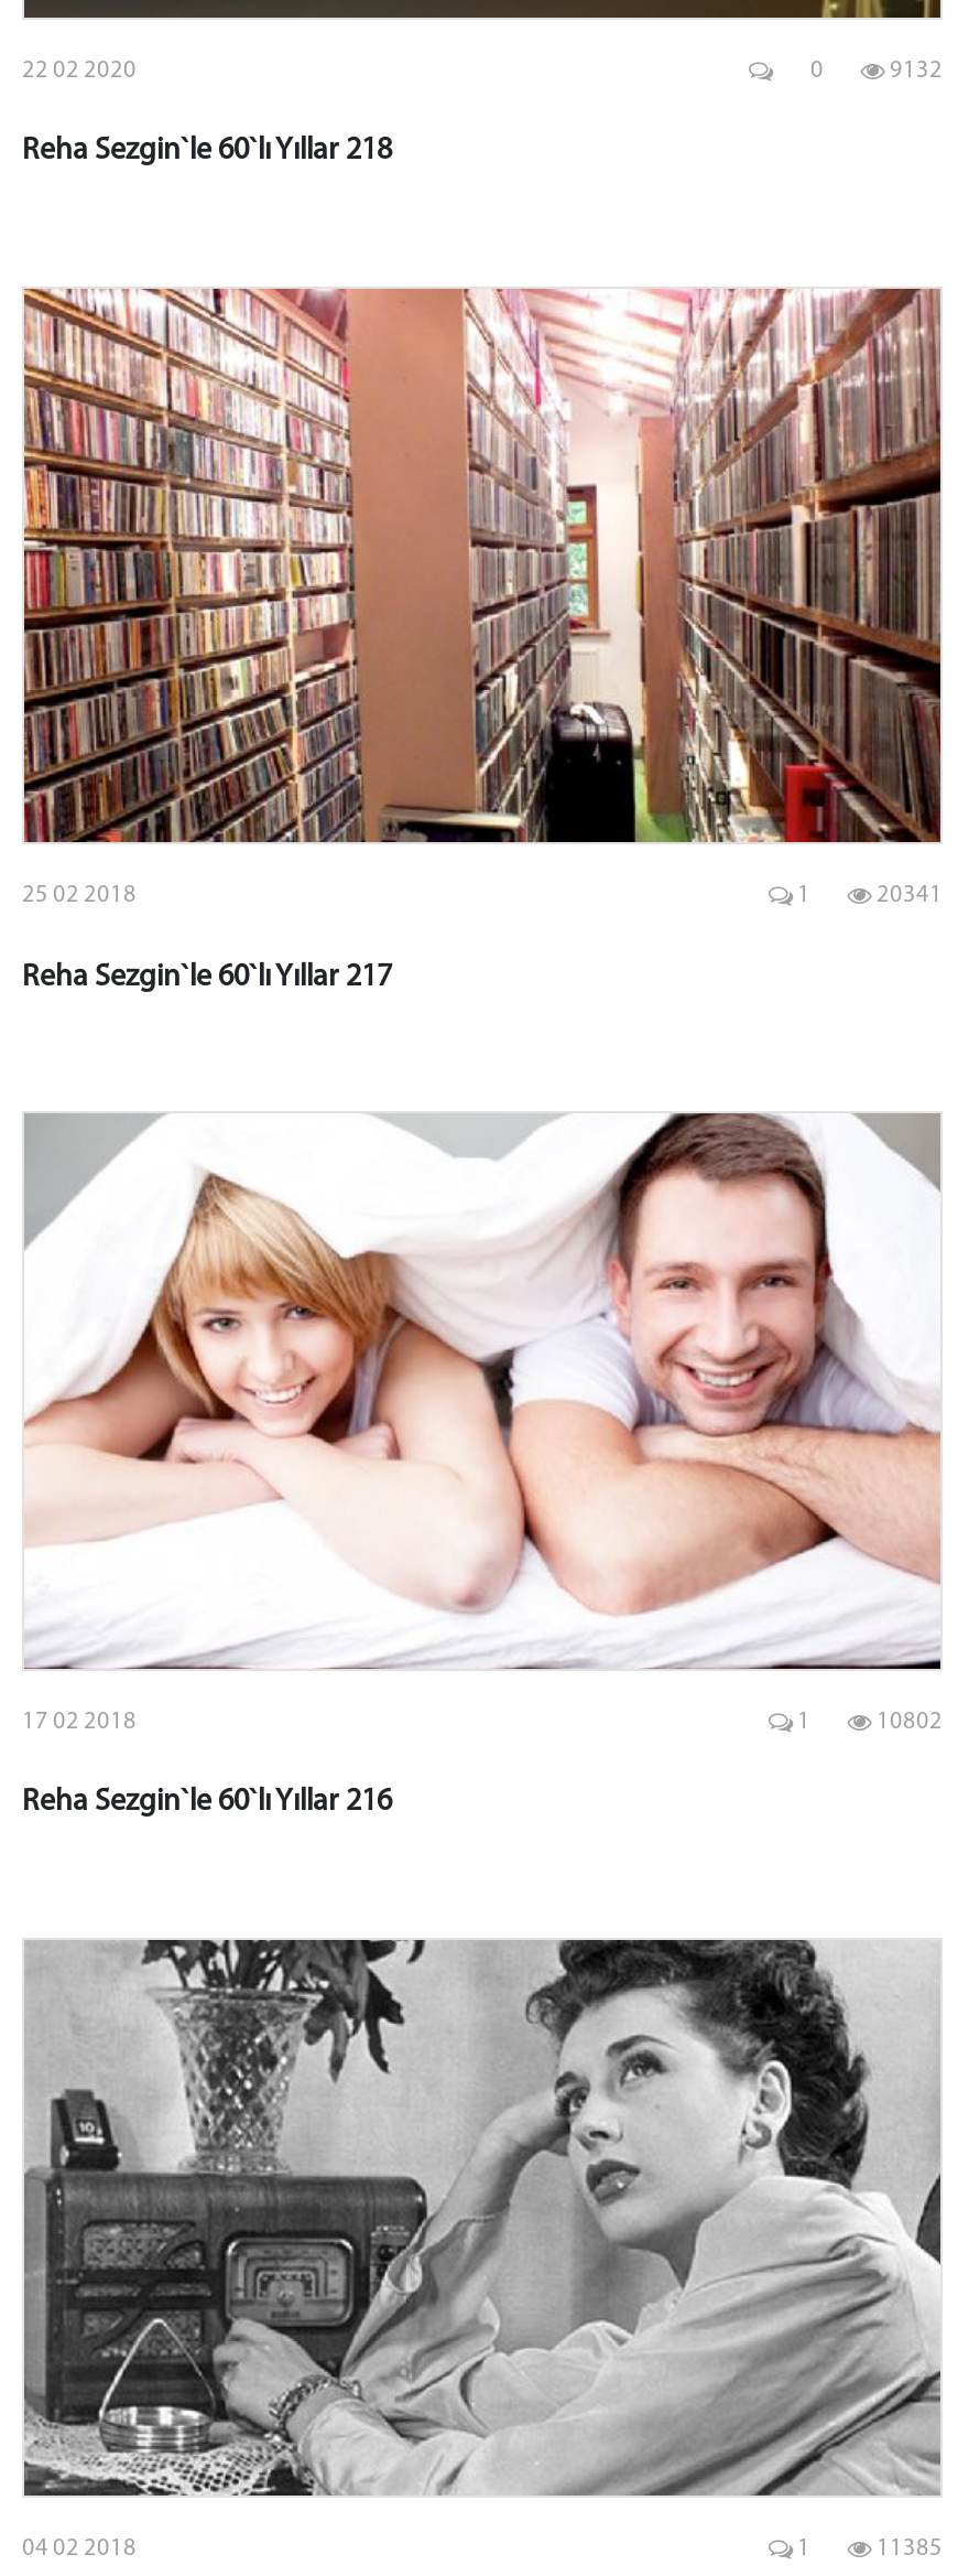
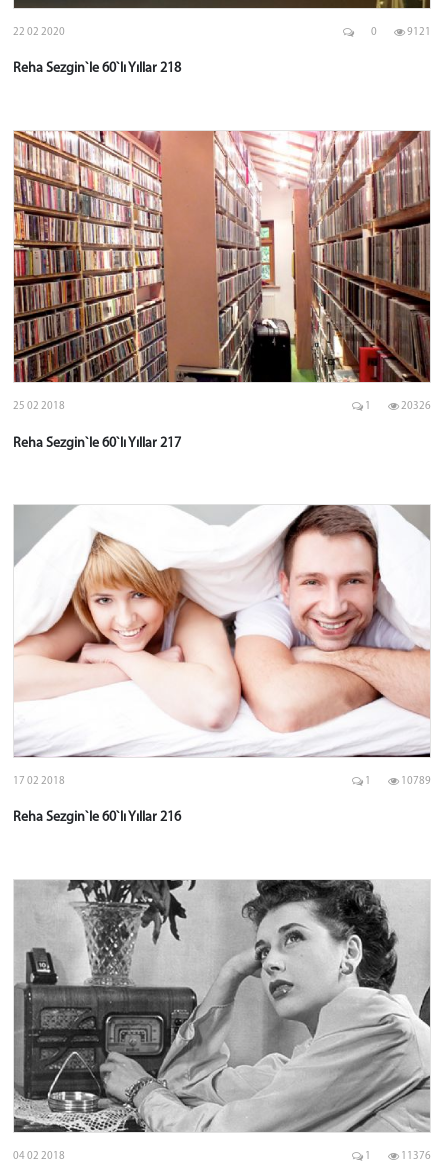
- 9132
+ 9121

- 20341
+ 20326

- 10802
+ 10789

- 11385
+ 11376
